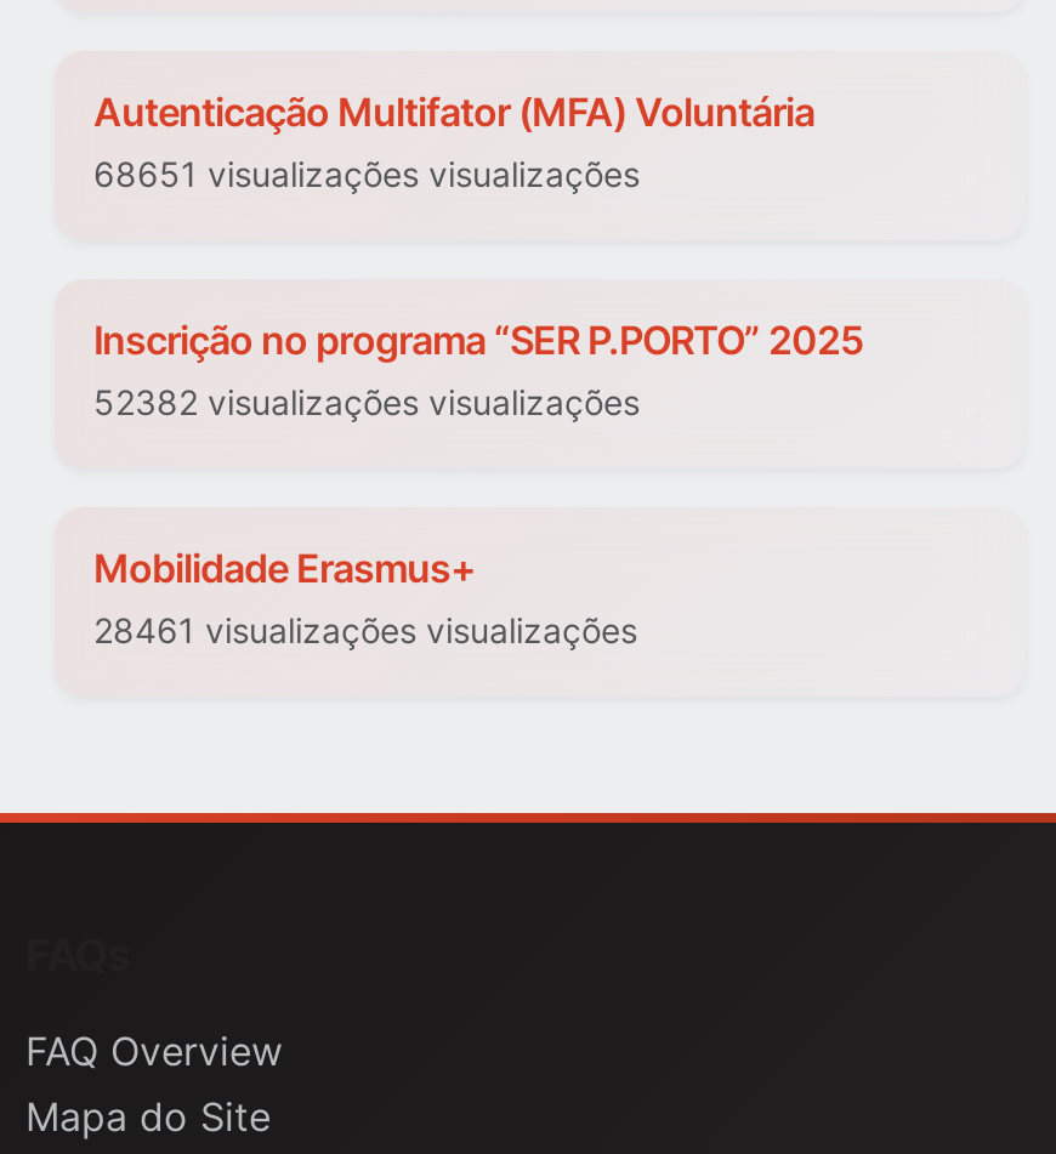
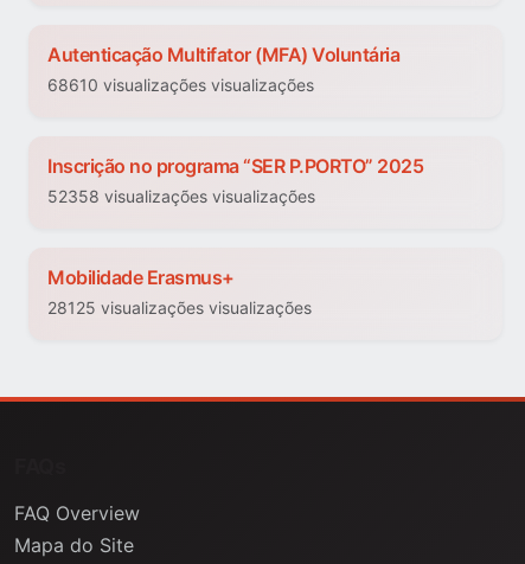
- 68651 visualizações visualizações
+ 68610 visualizações visualizações

- 52382 visualizações visualizações
+ 52358 visualizações visualizações

- 28461 visualizações visualizações
+ 28125 visualizações visualizações
